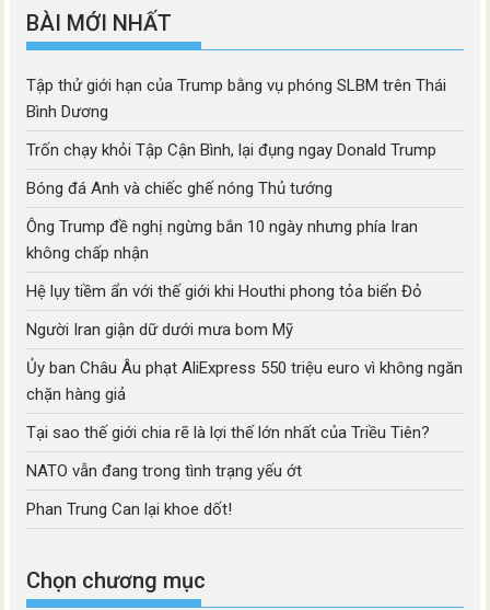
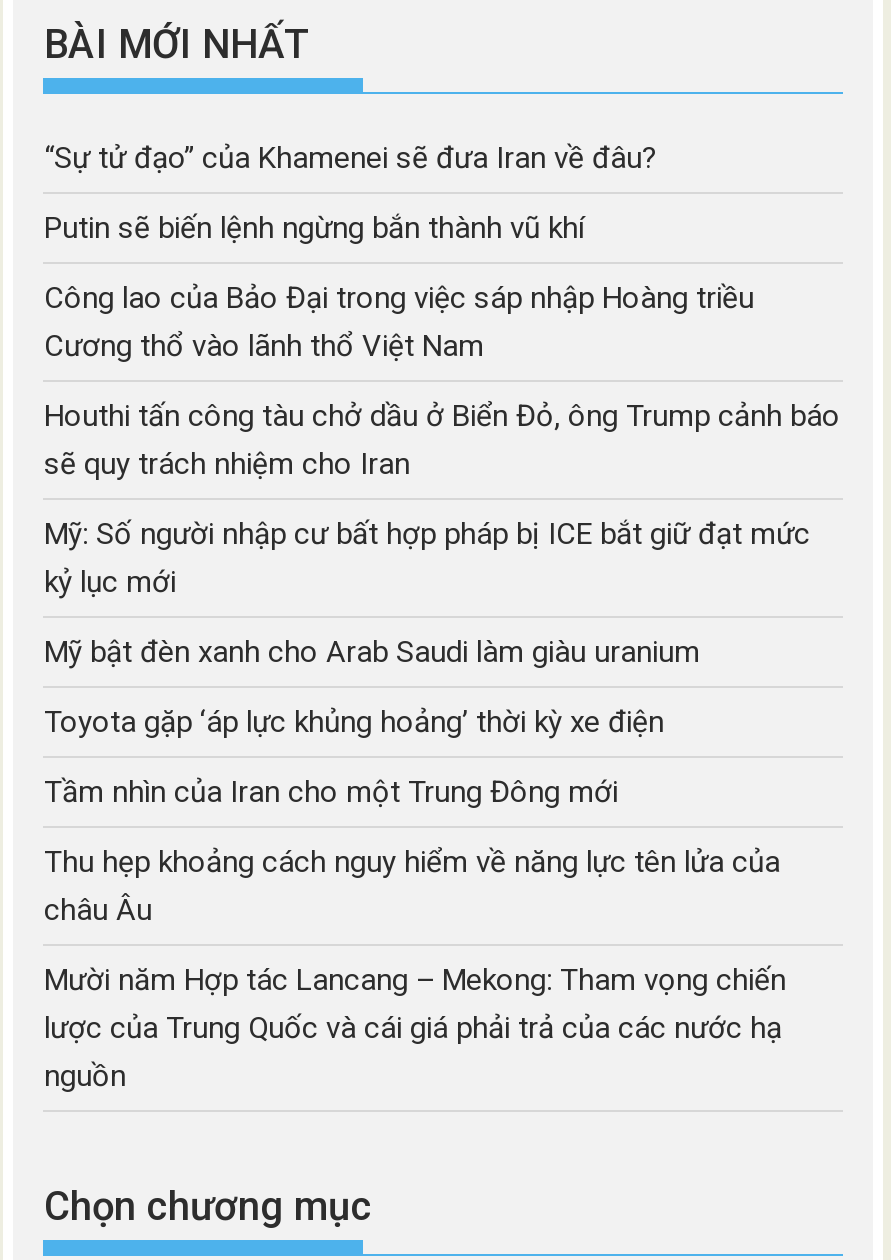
- Tập thử giới hạn của Trump bằng vụ phóng SLBM trên Thái
- Bình Dương
+ “Sự tử đạo” của Khamenei sẽ đưa Iran về đâu?

- Trốn chạy khỏi Tập Cận Bình, lại đụng ngay Donald Trump
+ Putin sẽ biến lệnh ngừng bắn thành vũ khí

- Bóng đá Anh và chiếc ghế nóng Thủ tướng
+ Công lao của Bảo Đại trong việc sáp nhập Hoàng triều
+ Cương thổ vào lãnh thổ Việt Nam

- Ông Trump đề nghị ngừng bắn 10 ngày nhưng phía Iran
- không chấp nhận
+ Houthi tấn công tàu chở dầu ở Biển Đỏ, ông Trump cảnh báo
+ sẽ quy trách nhiệm cho Iran

- Hệ lụy tiềm ẩn với thế giới khi Houthi phong tỏa biển Đỏ
+ Mỹ: Số người nhập cư bất hợp pháp bị ICE bắt giữ đạt mức
+ kỷ lục mới

- Người Iran giận dữ dưới mưa bom Mỹ
+ Mỹ bật đèn xanh cho Arab Saudi làm giàu uranium

- Ủy ban Châu Âu phạt AliExpress 550 triệu euro vì không ngăn
- chặn hàng giả
+ Toyota gặp ‘áp lực khủng hoảng’ thời kỳ xe điện

- Tại sao thế giới chia rẽ là lợi thế lớn nhất của Triều Tiên?
+ Tầm nhìn của Iran cho một Trung Đông mới

- NATO vẫn đang trong tình trạng yếu ớt
+ Thu hẹp khoảng cách nguy hiểm về năng lực tên lửa của
+ châu Âu

- Phan Trung Can lại khoe dốt!
+ Mười năm Hợp tác Lancang – Mekong: Tham vọng chiến
+ lược của Trung Quốc và cái giá phải trả của các nước hạ
+ nguồn
